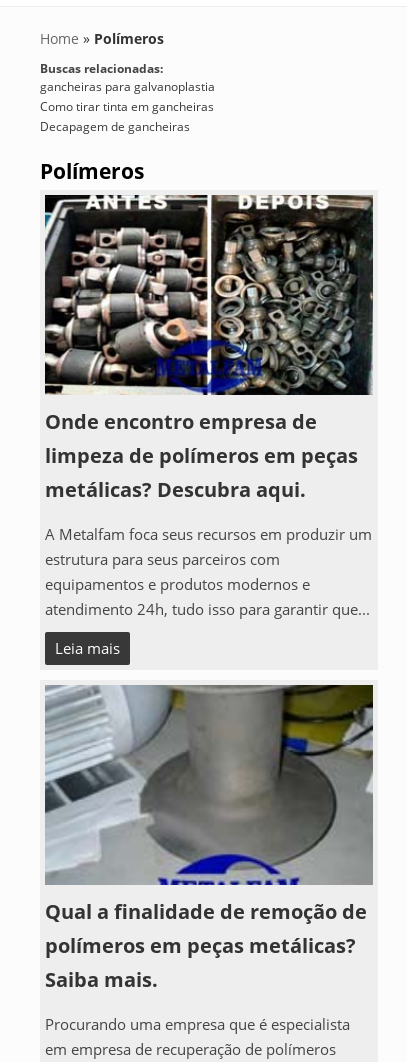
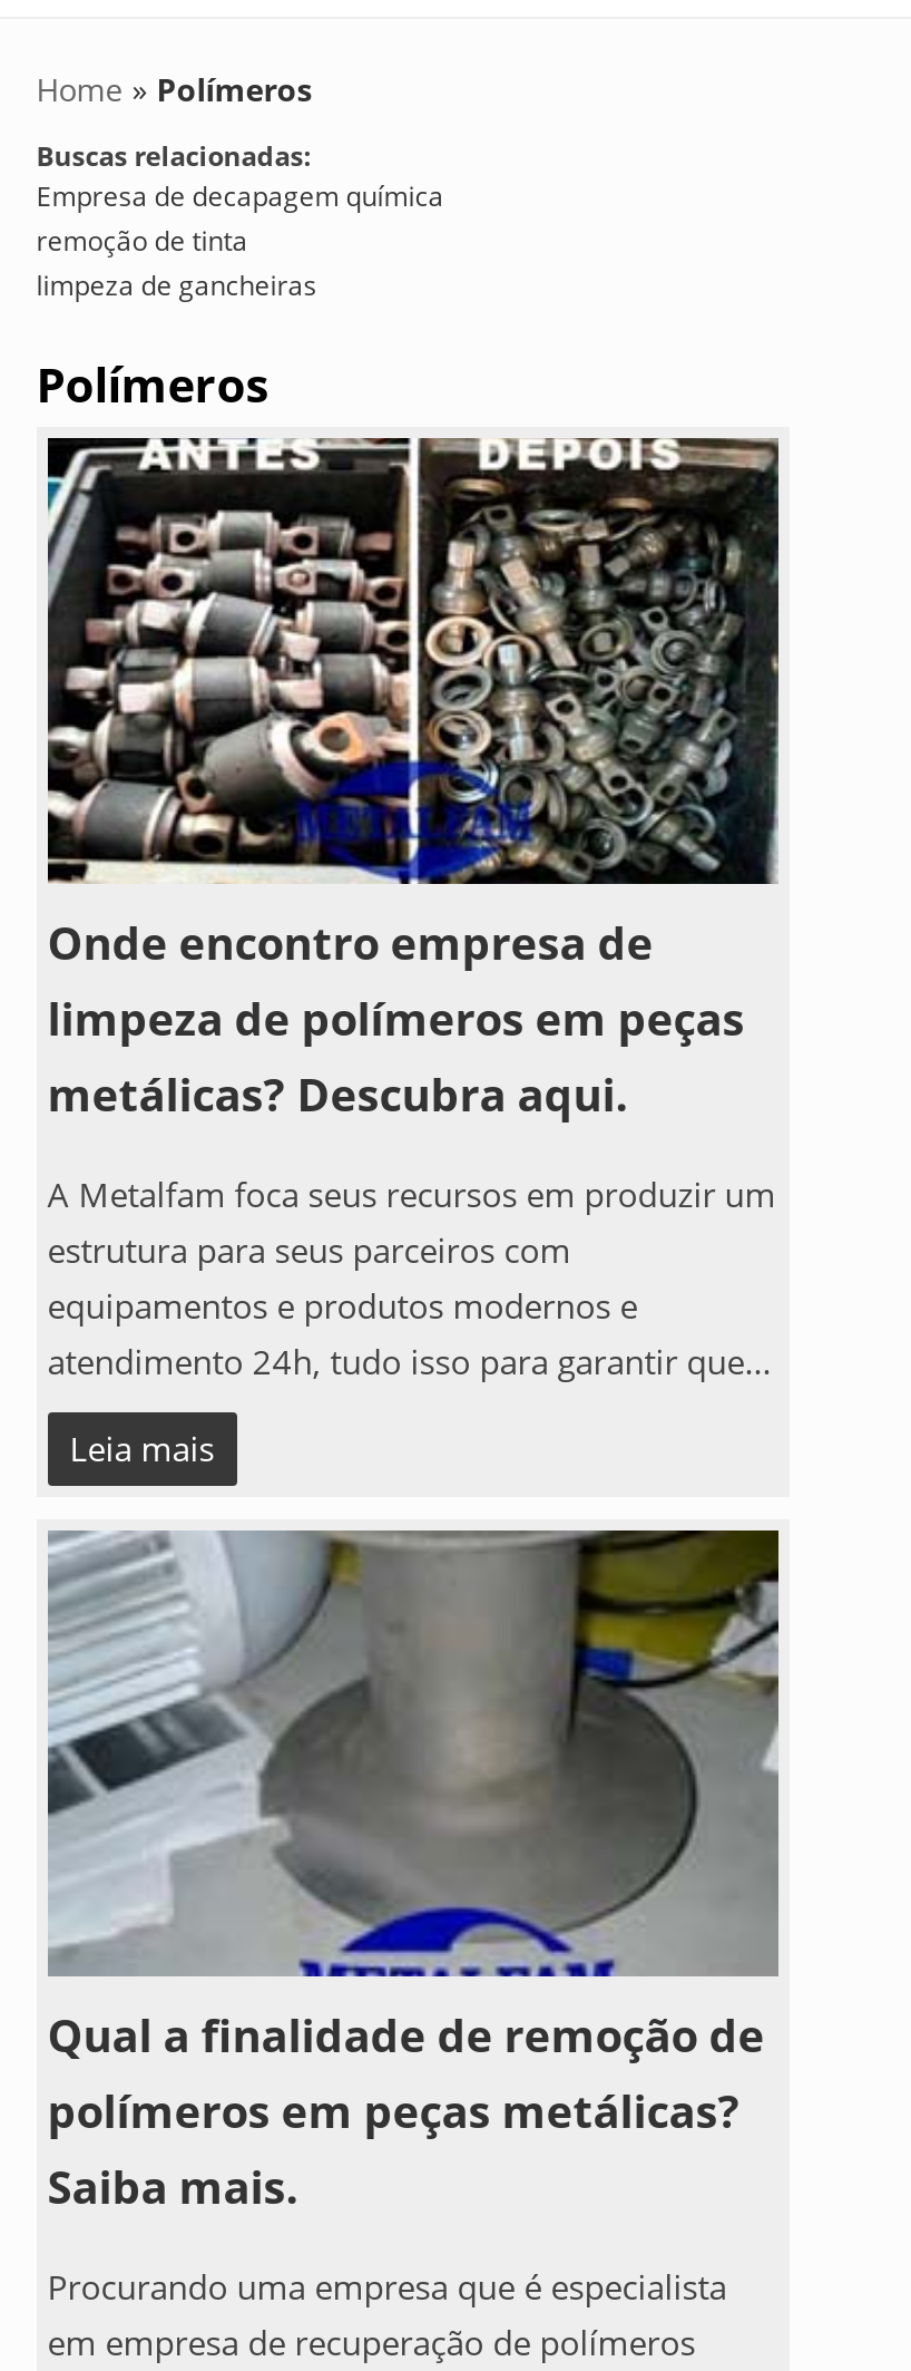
- gancheiras para galvanoplastia
- Como tirar tinta em gancheiras
- Decapagem de gancheiras
+ Empresa de decapagem química
+ remoção de tinta
+ limpeza de gancheiras
